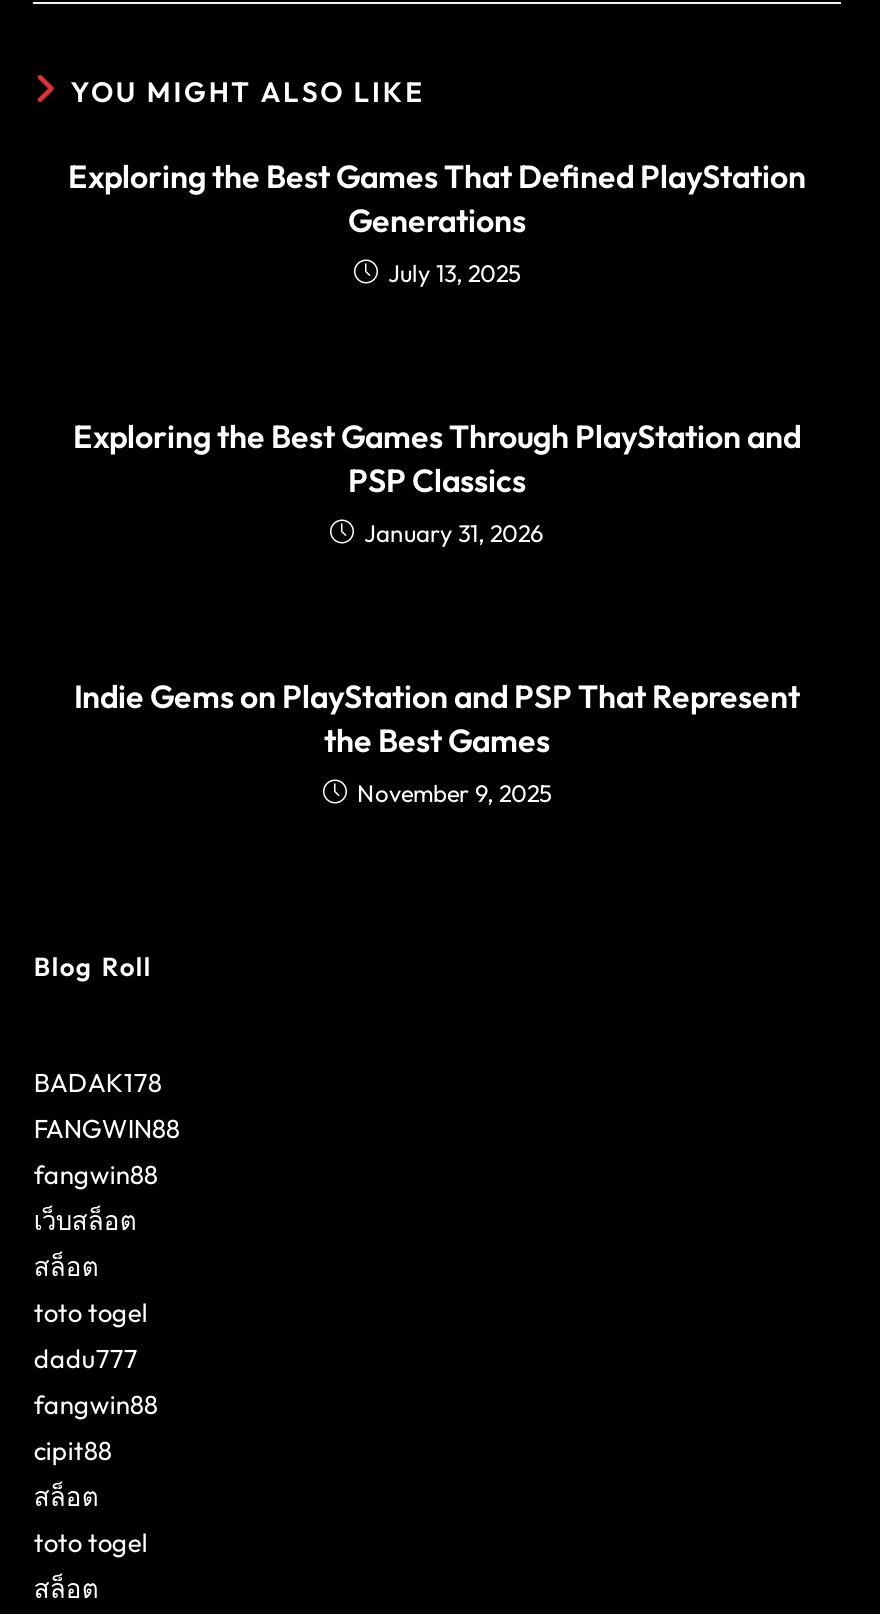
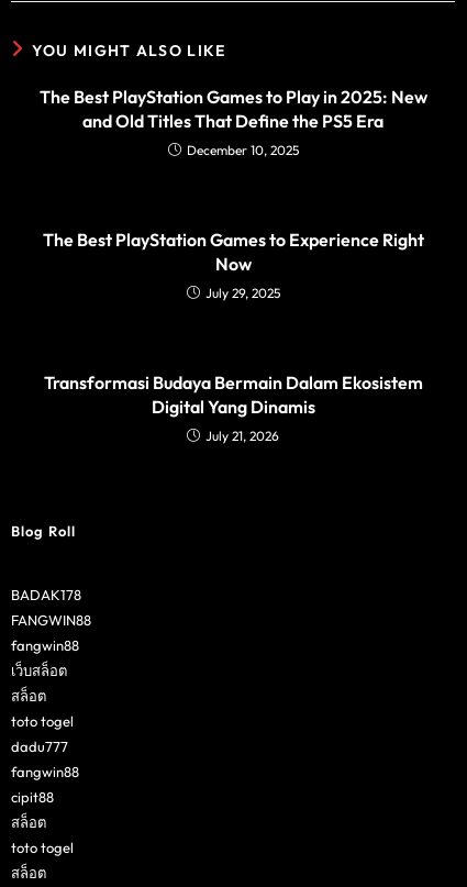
- Exploring the Best Games That Defined PlayStation
- Generations
- July 13, 2025
+ The Best PlayStation Games to Play in 2025: New
+ and Old Titles That Define the PS5 Era
+ December 10, 2025

- Exploring the Best Games Through PlayStation and
- PSP Classics
- January 31, 2026
+ The Best PlayStation Games to Experience Right
+ Now
+ July 29, 2025

- Indie Gems on PlayStation and PSP That Represent
- the Best Games
- November 9, 2025
+ Transformasi Budaya Bermain Dalam Ekosistem
+ Digital Yang Dinamis
+ July 21, 2026
